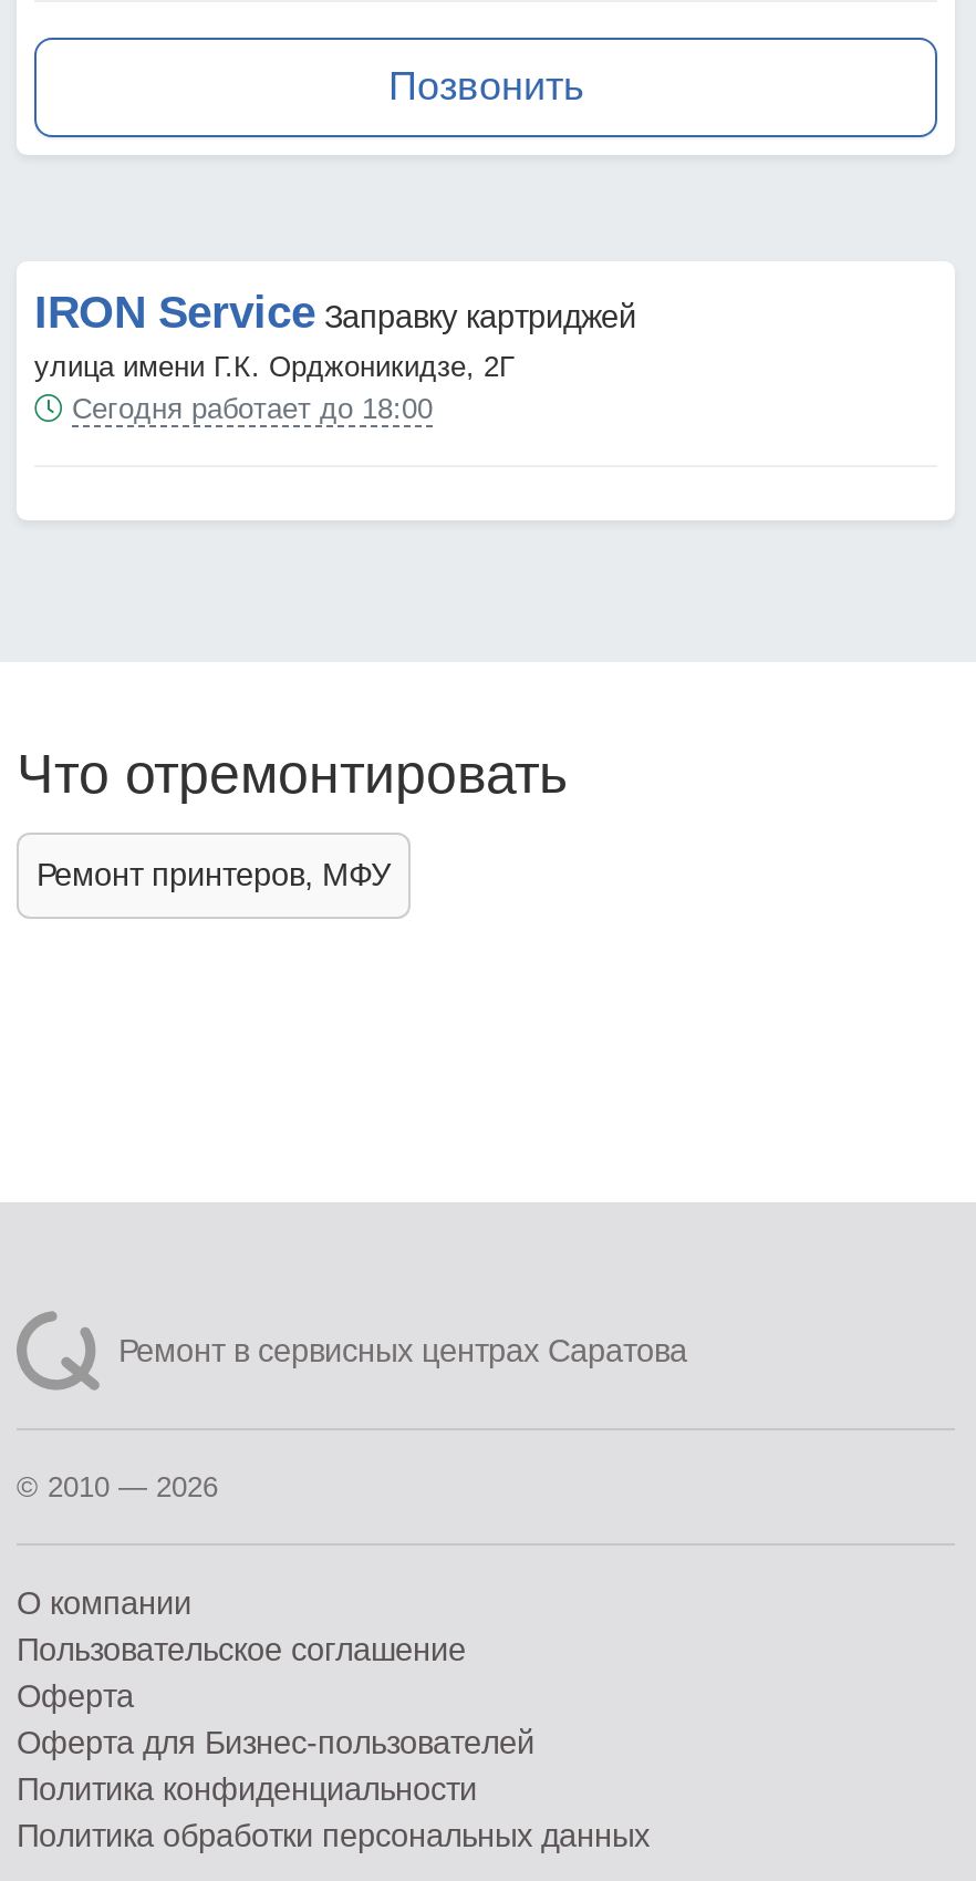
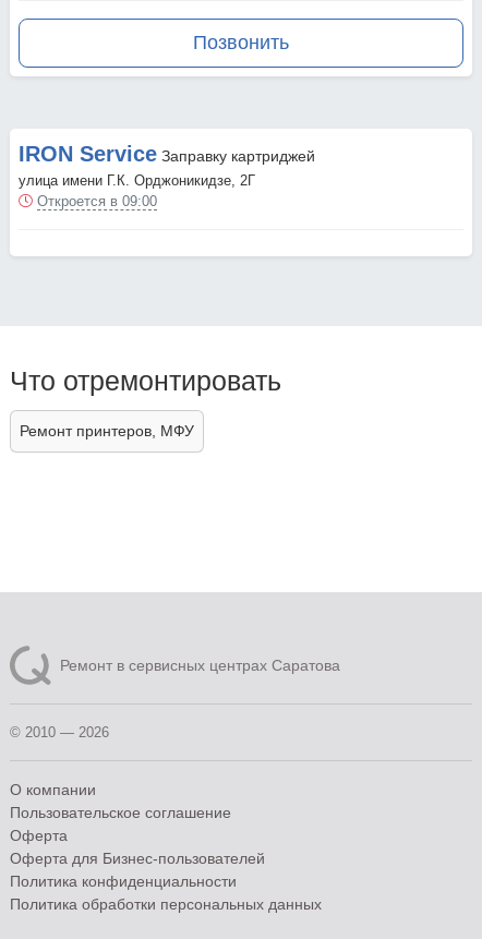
- Сегодня работает до 18:00
+ Откроется в 09:00
